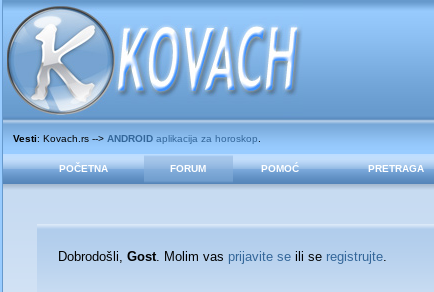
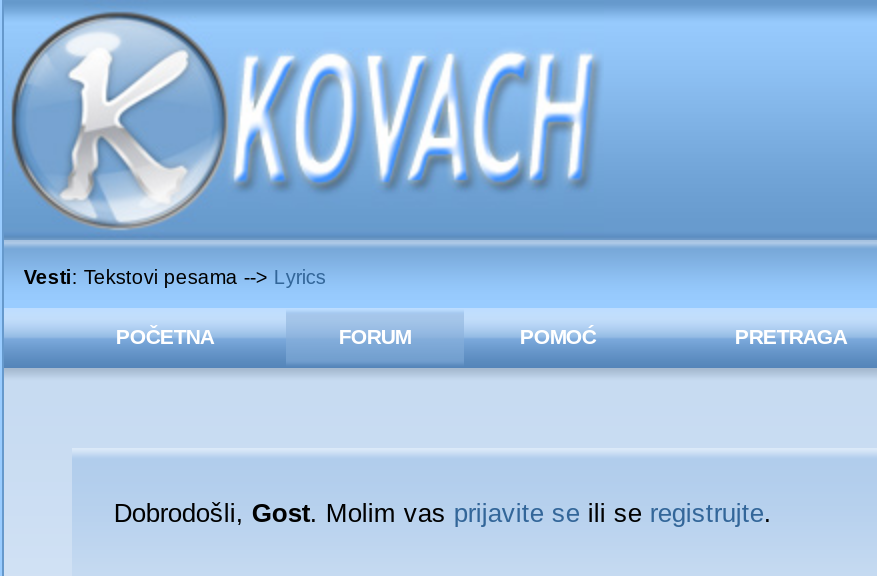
- Vesti: Kovach.rs --> ANDROID aplikacija za horoskop.
+ Vesti: Tekstovi pesama --> Lyrics
